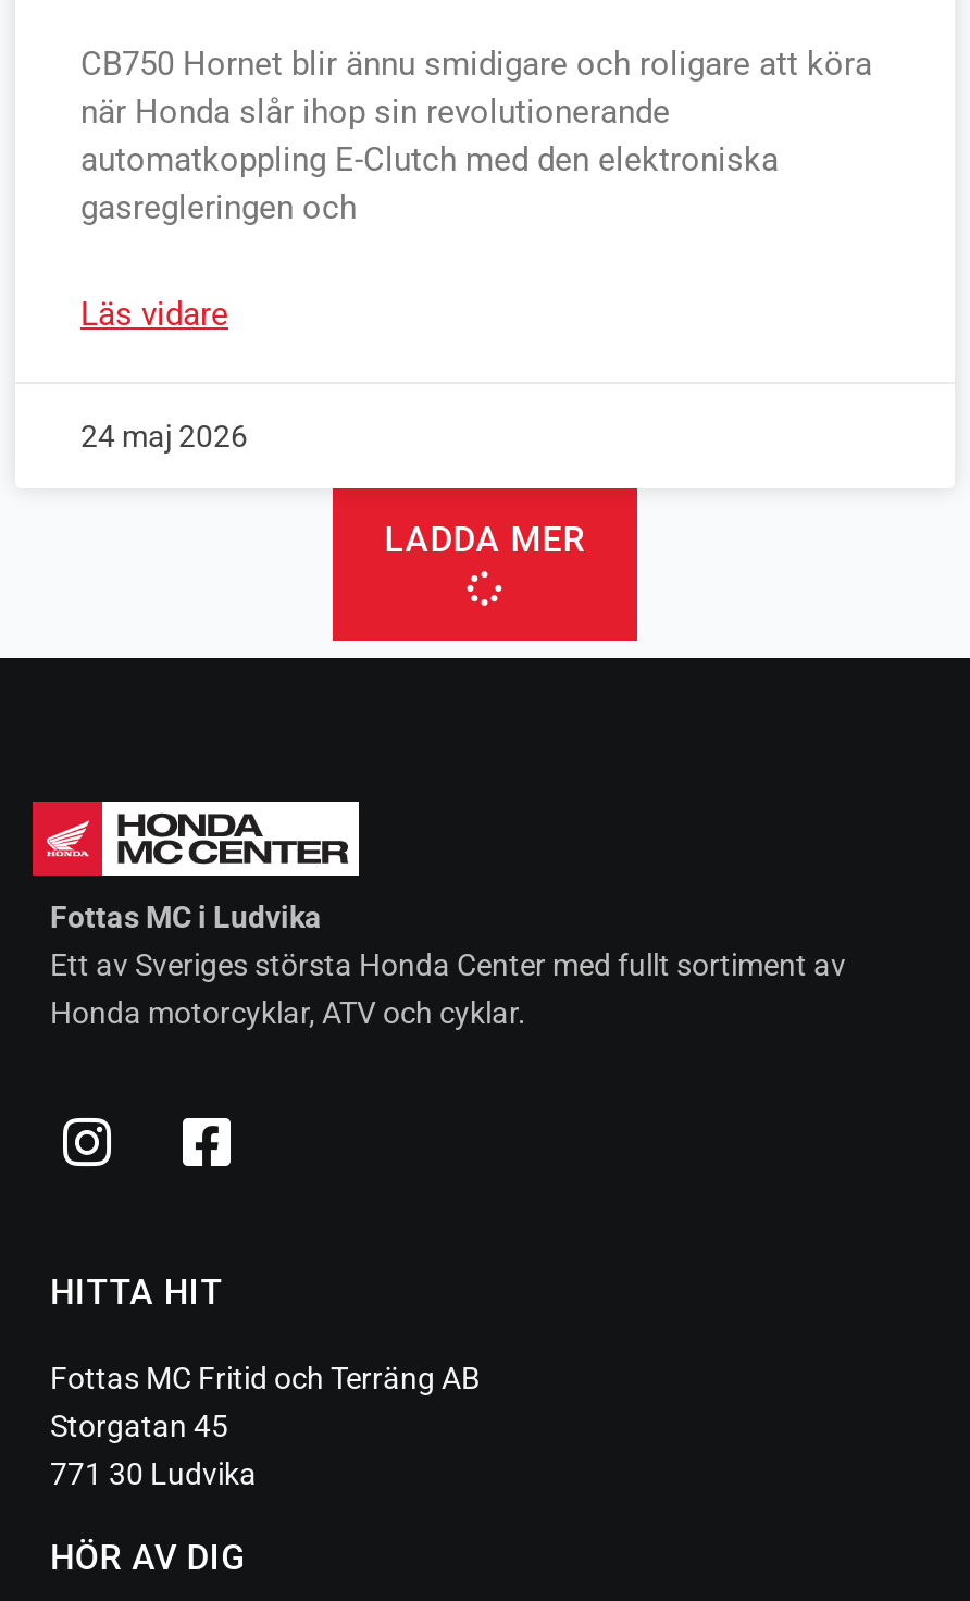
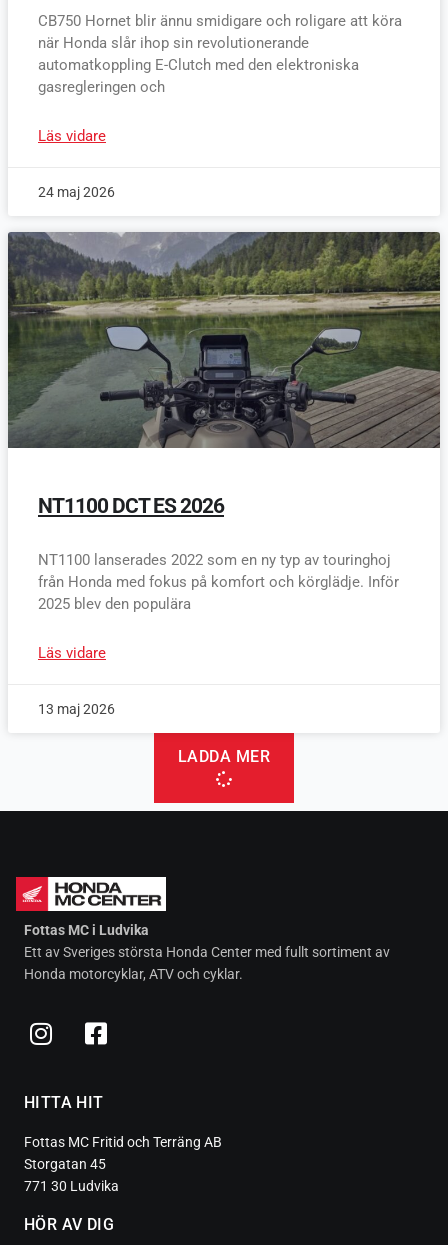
+ [image]

+ NT1100 DCT ES 2026
+ NT1100 lanserades 2022 som en ny typ av touringhoj
+ från Honda med fokus på komfort och körglädje. Inför
+ 2025 blev den populära
+ Läs vidare
+ 13 maj 2026
